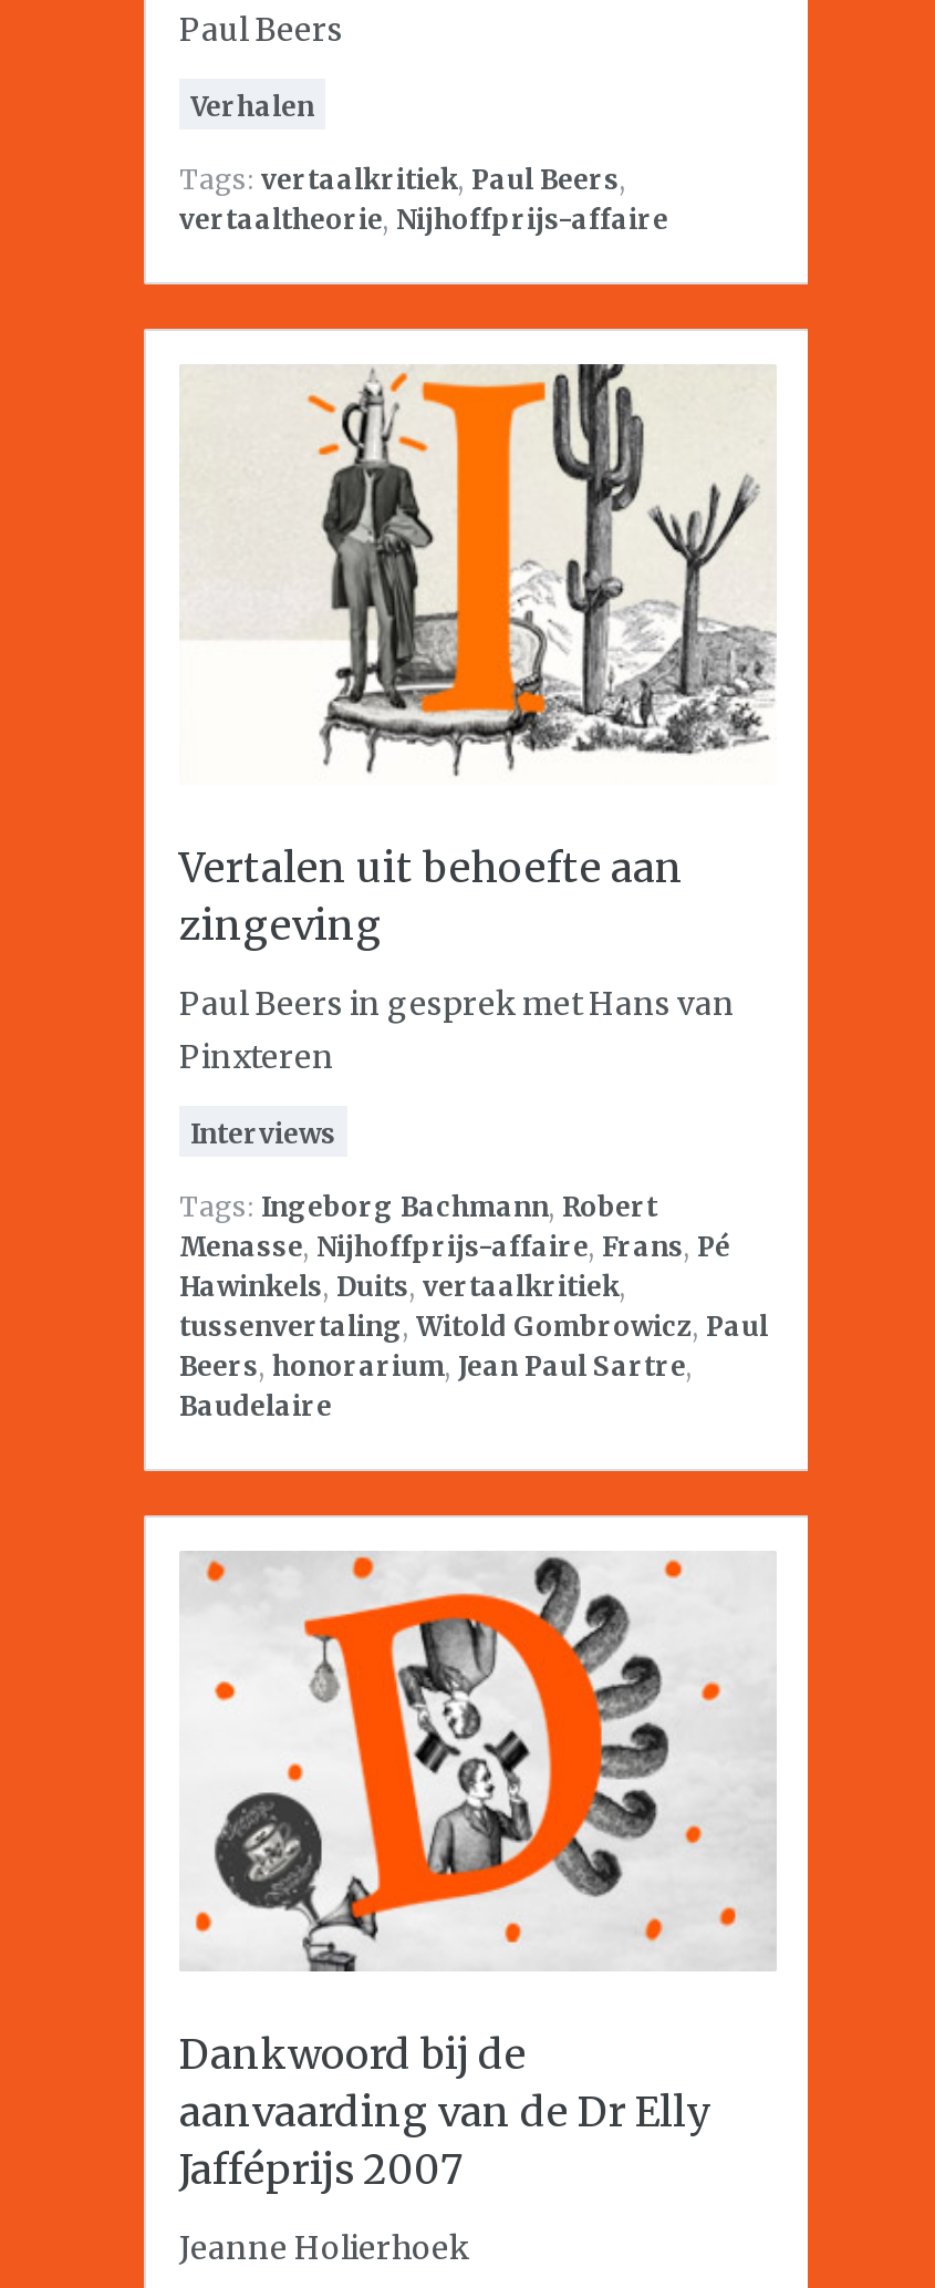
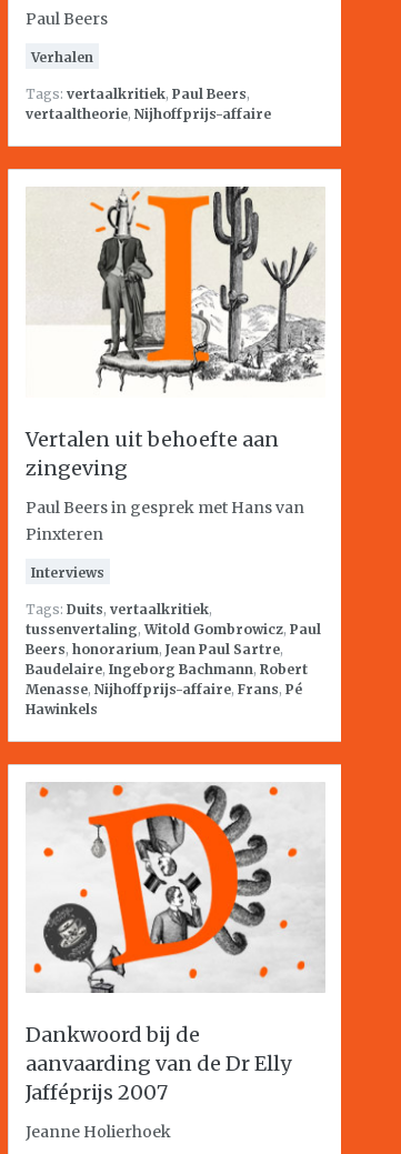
- Tags: Ingeborg Bachmann, Robert
- Hawinkels, Duits, vertaalkritiek,
+ Tags: Duits, vertaalkritiek,

moved down: Menasse, Nijhoffprijs-affaire, Frans, Pé

moved up: tussenvertaling, Witold Gombrowicz, Paul | Beers, honorarium, Jean Paul Sartre,

- Baudelaire
+ Baudelaire, Ingeborg Bachmann, Robert
+ Hawinkels
